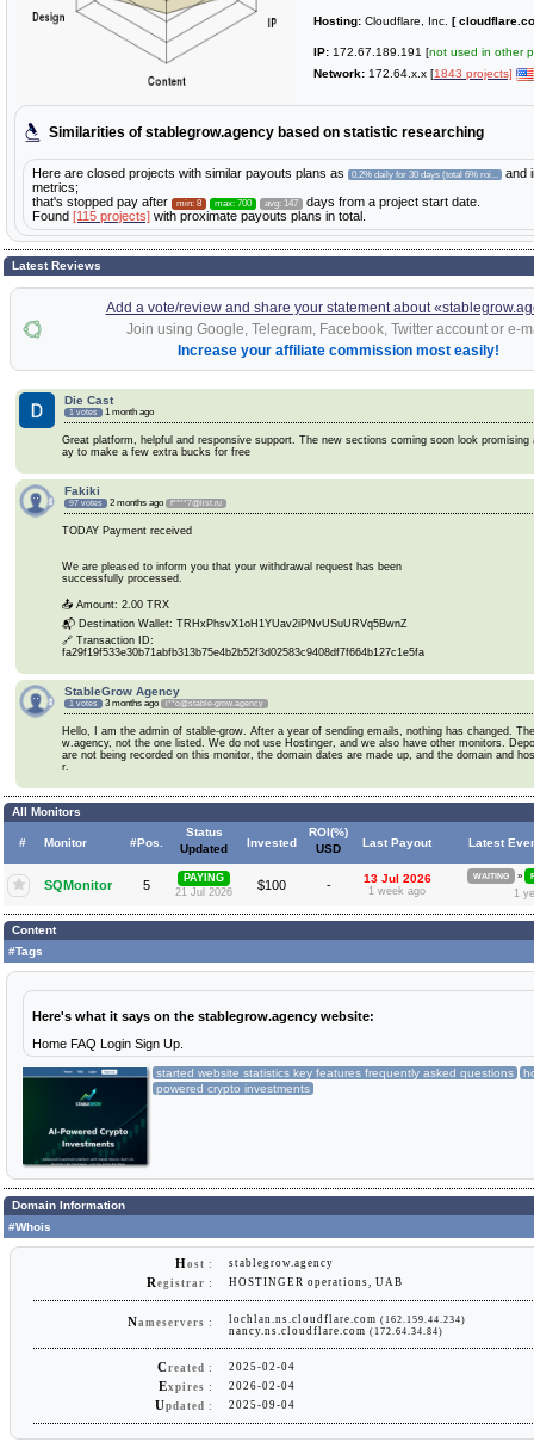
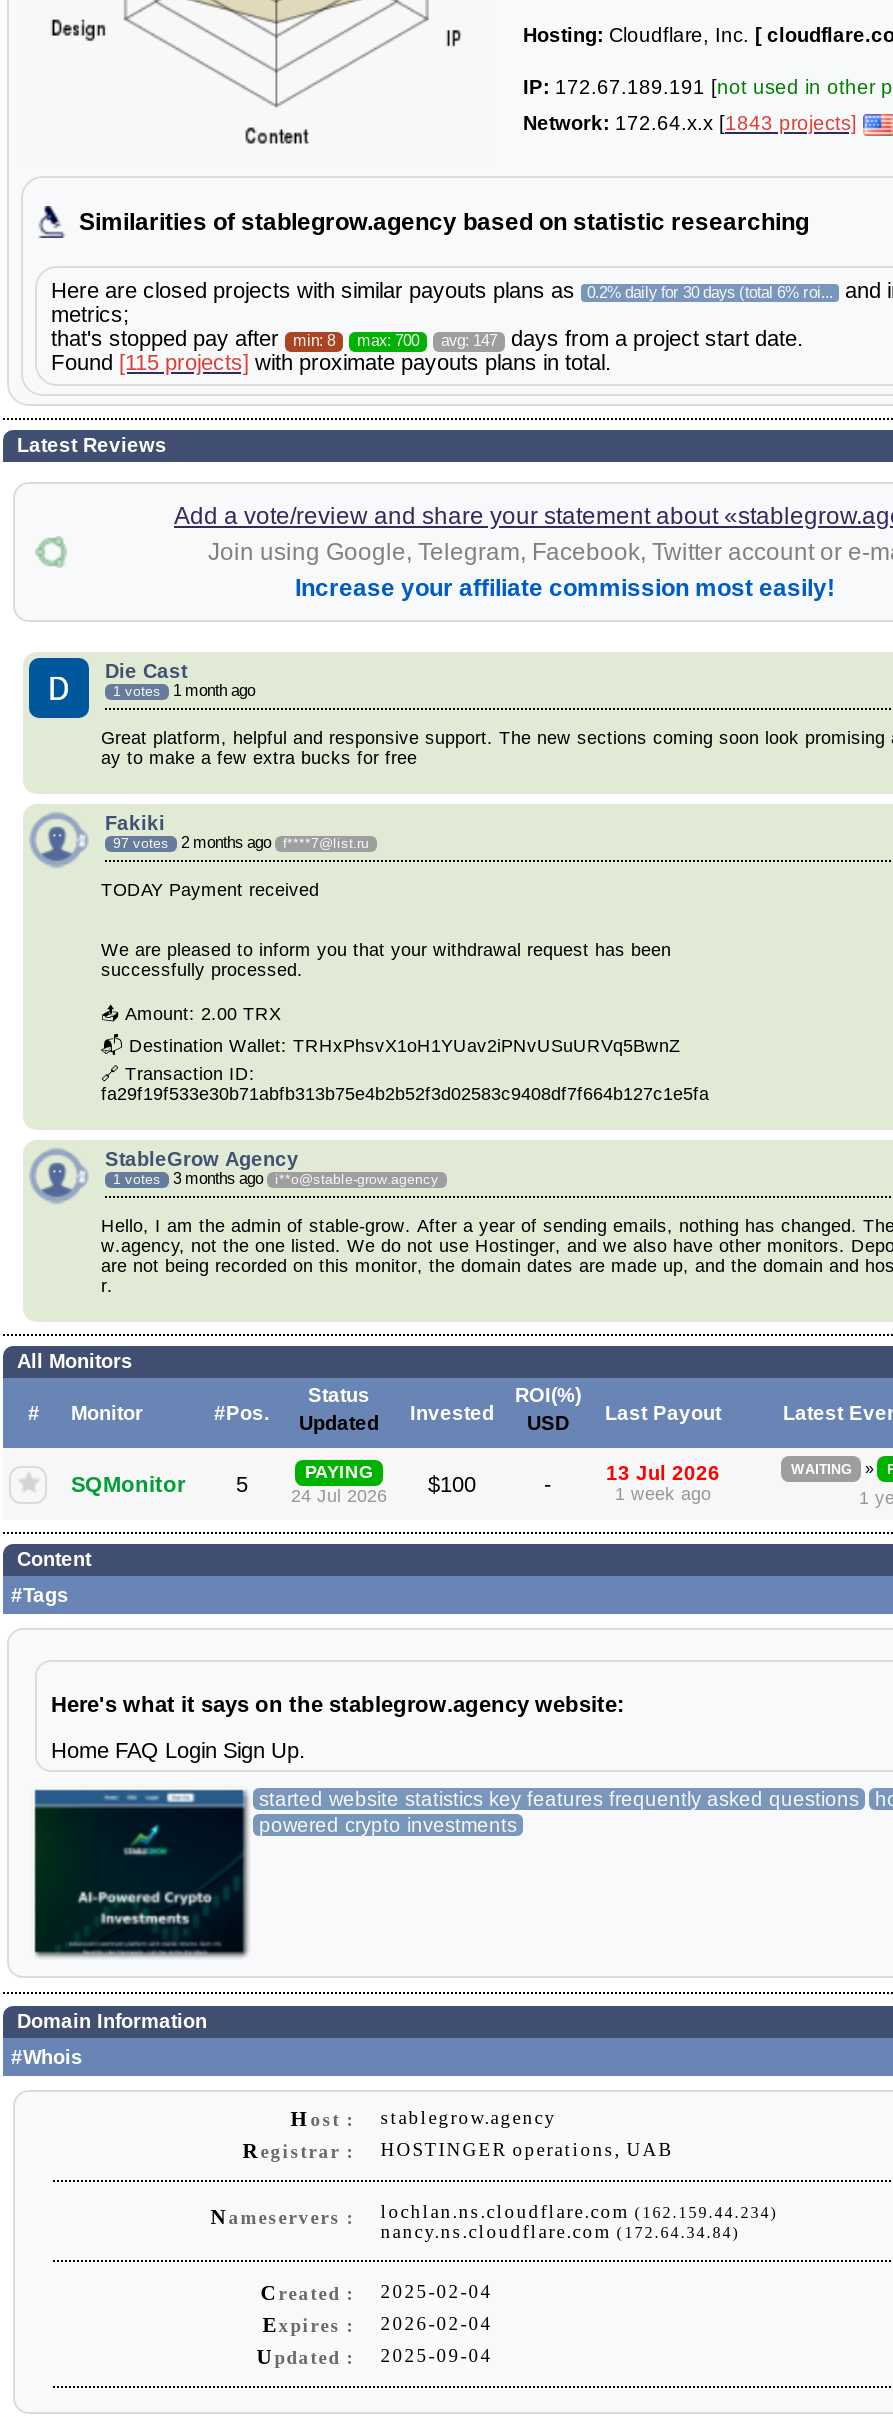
- 21 Jul 2026
+ 24 Jul 2026
